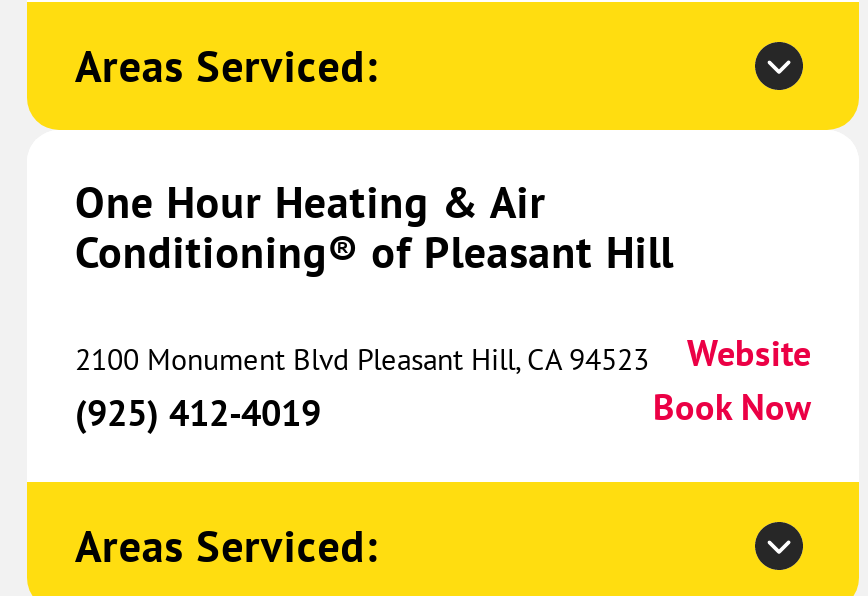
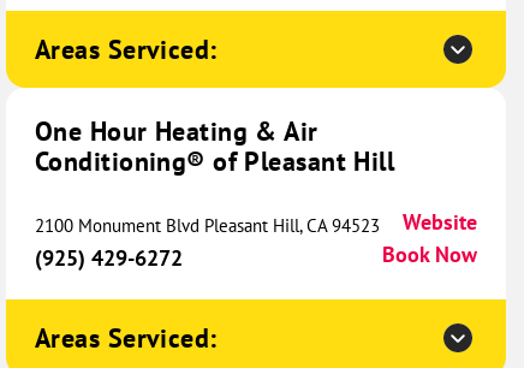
- (925) 412-4019
+ (925) 429-6272
